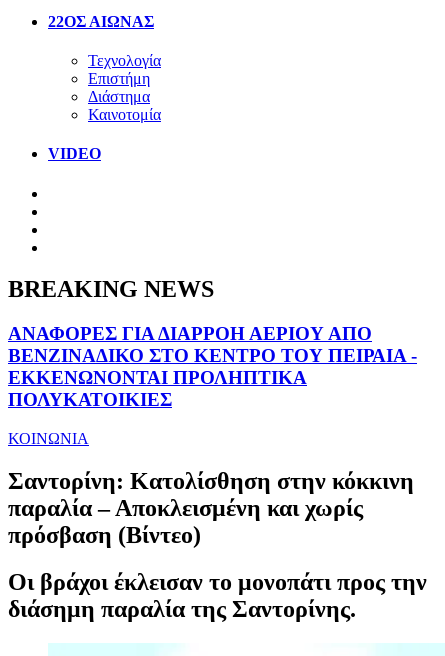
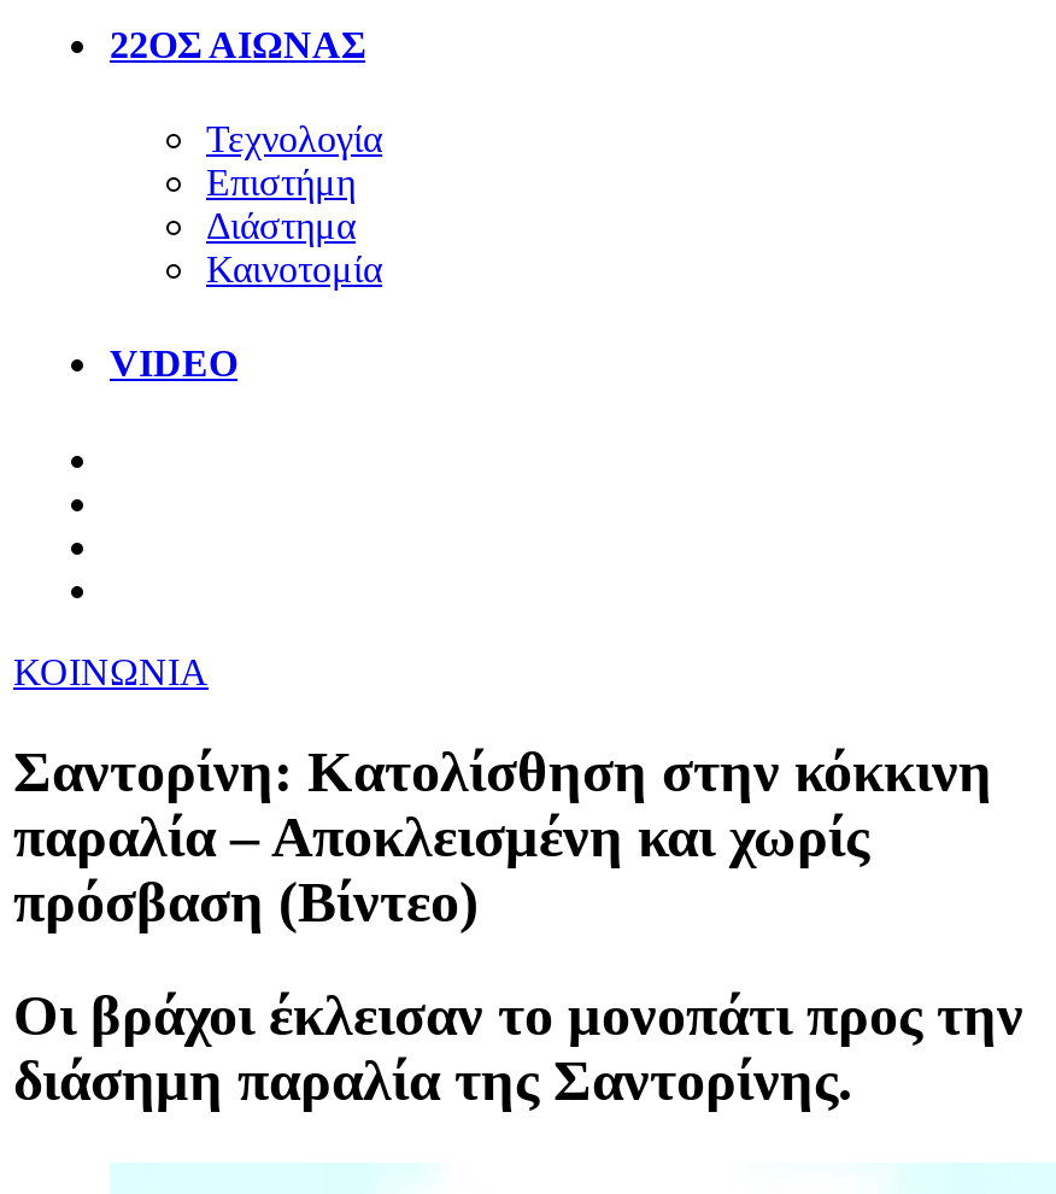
- BREAKING NEWS
- ΑΝΑΦΟΡΕΣ ΓΙΑ ΔΙΑΡΡΟΗ ΑΕΡΙΟΥ ΑΠΟ
- ΒΕΝΖΙΝΑΔΙΚΟ ΣΤΟ ΚΕΝΤΡΟ ΤΟΥ ΠΕΙΡΑΙΑ -
- ΕΚΚΕΝΩΝΟΝΤΑΙ ΠΡΟΛΗΠΤΙΚΑ
- ΠΟΛΥΚΑΤΟΙΚΙΕΣ
